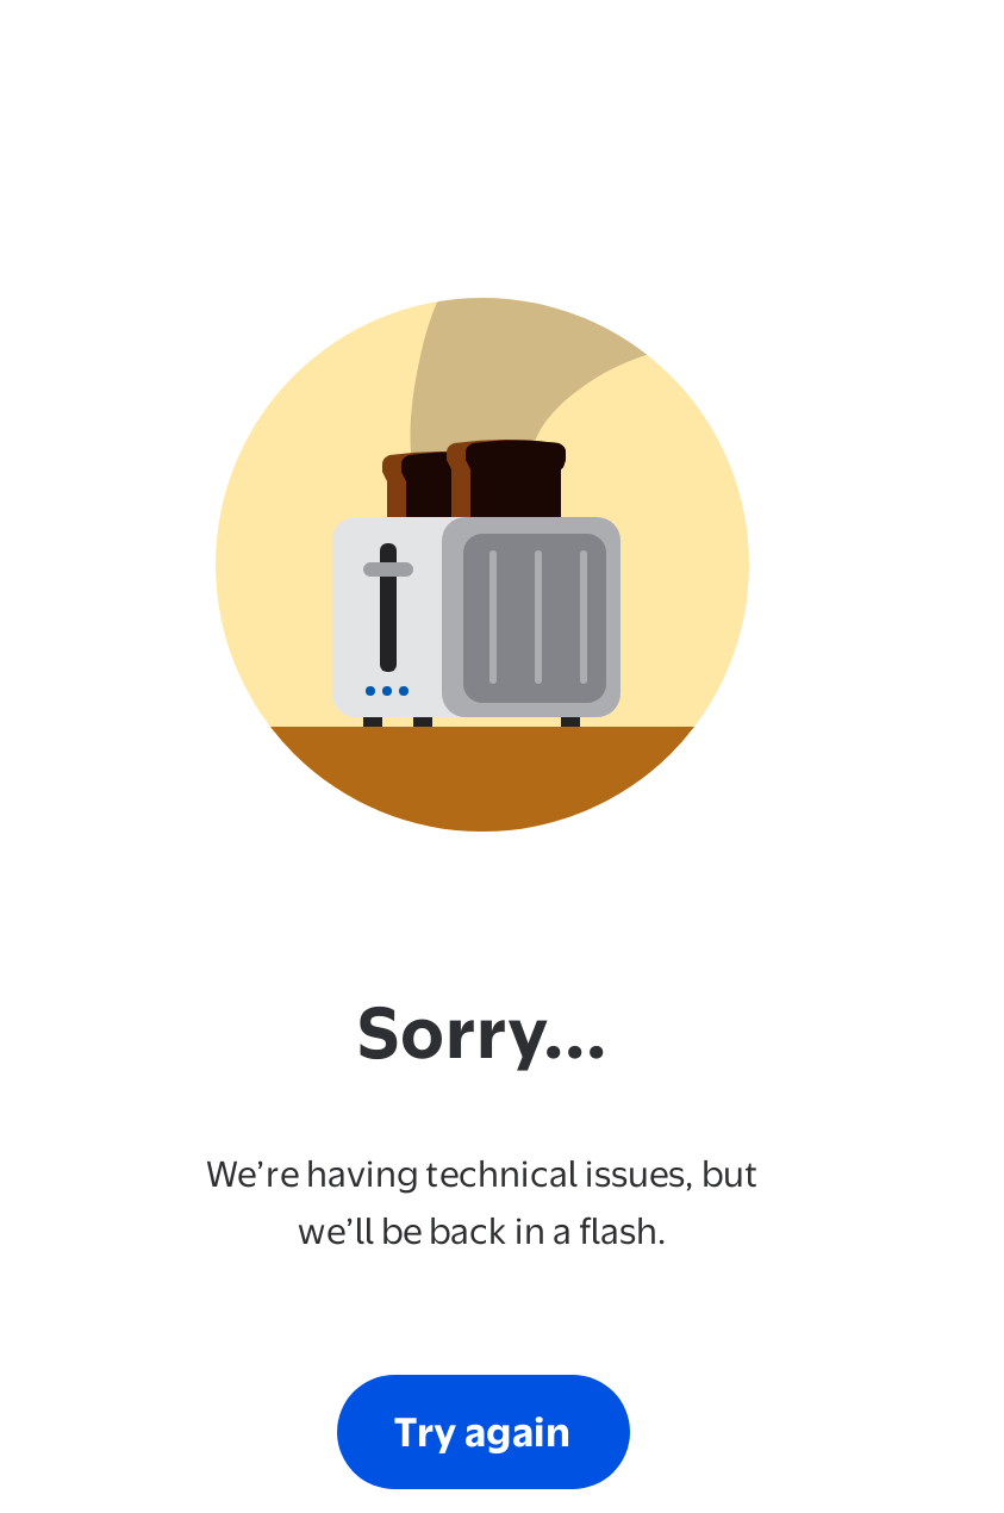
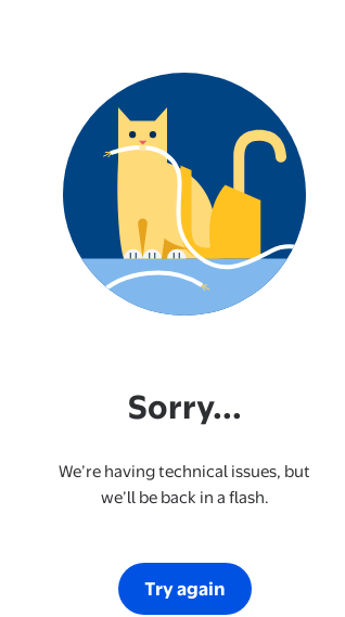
- [image]
+ [image]
